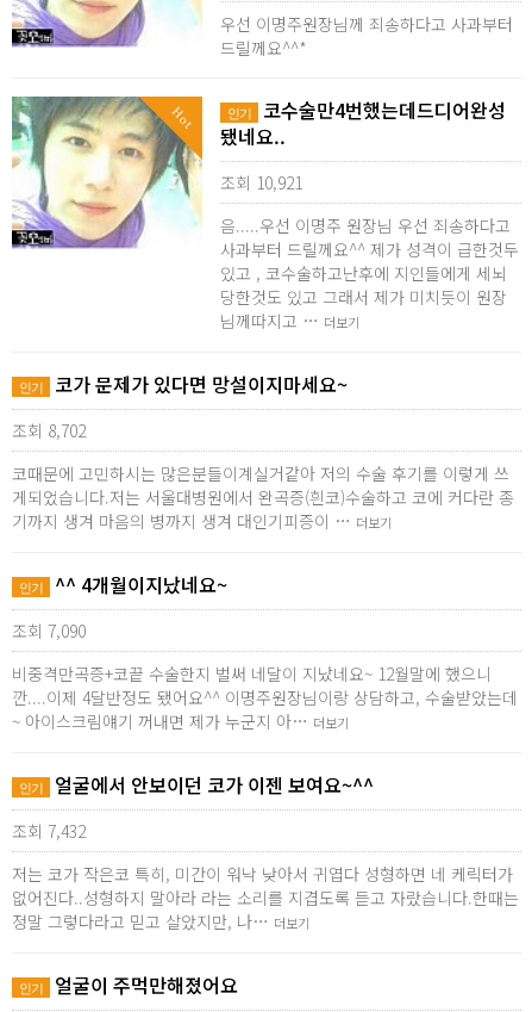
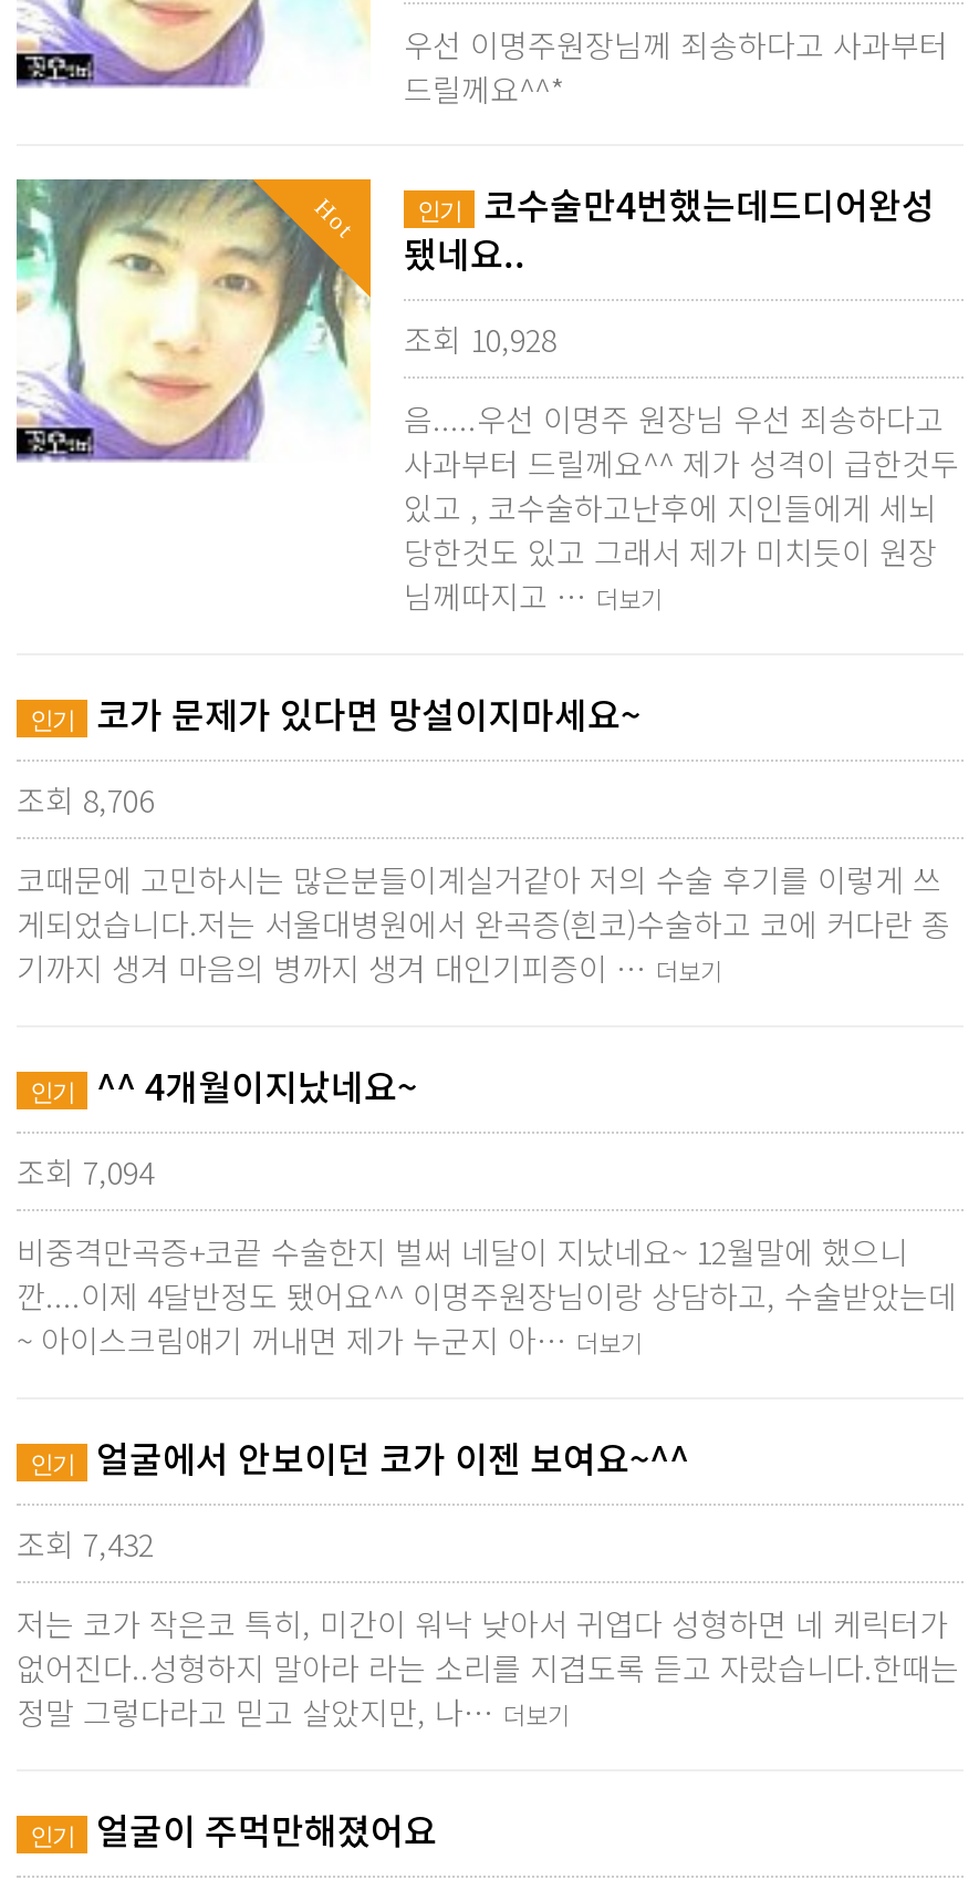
- 조회 10,921
+ 조회 10,928

- 조회 8,702
+ 조회 8,706

- 조회 7,090
+ 조회 7,094
